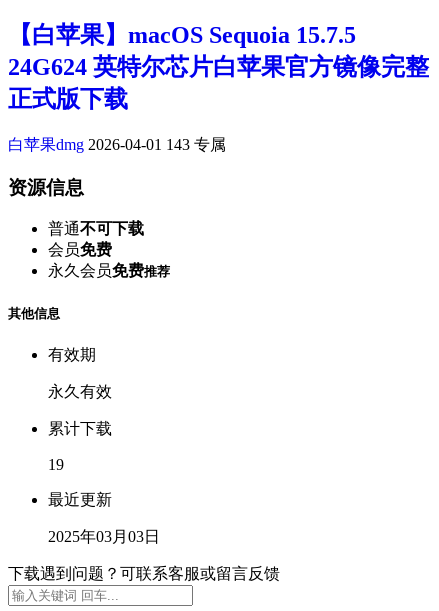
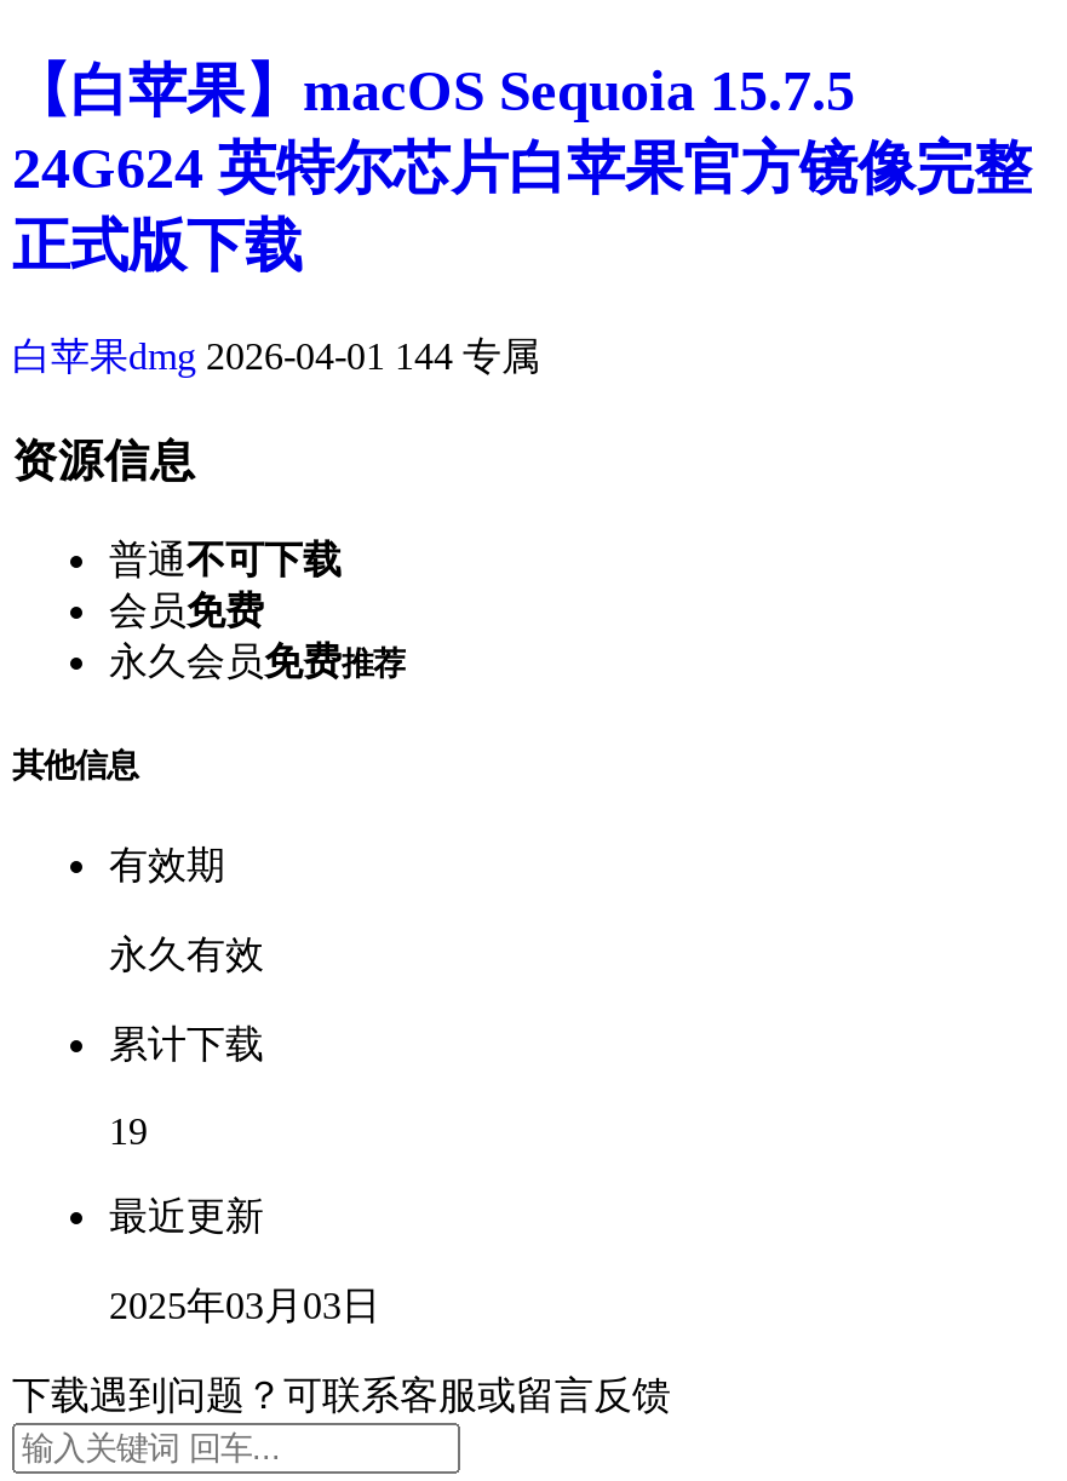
- 白苹果dmg 2026-04-01 143 专属
+ 白苹果dmg 2026-04-01 144 专属
